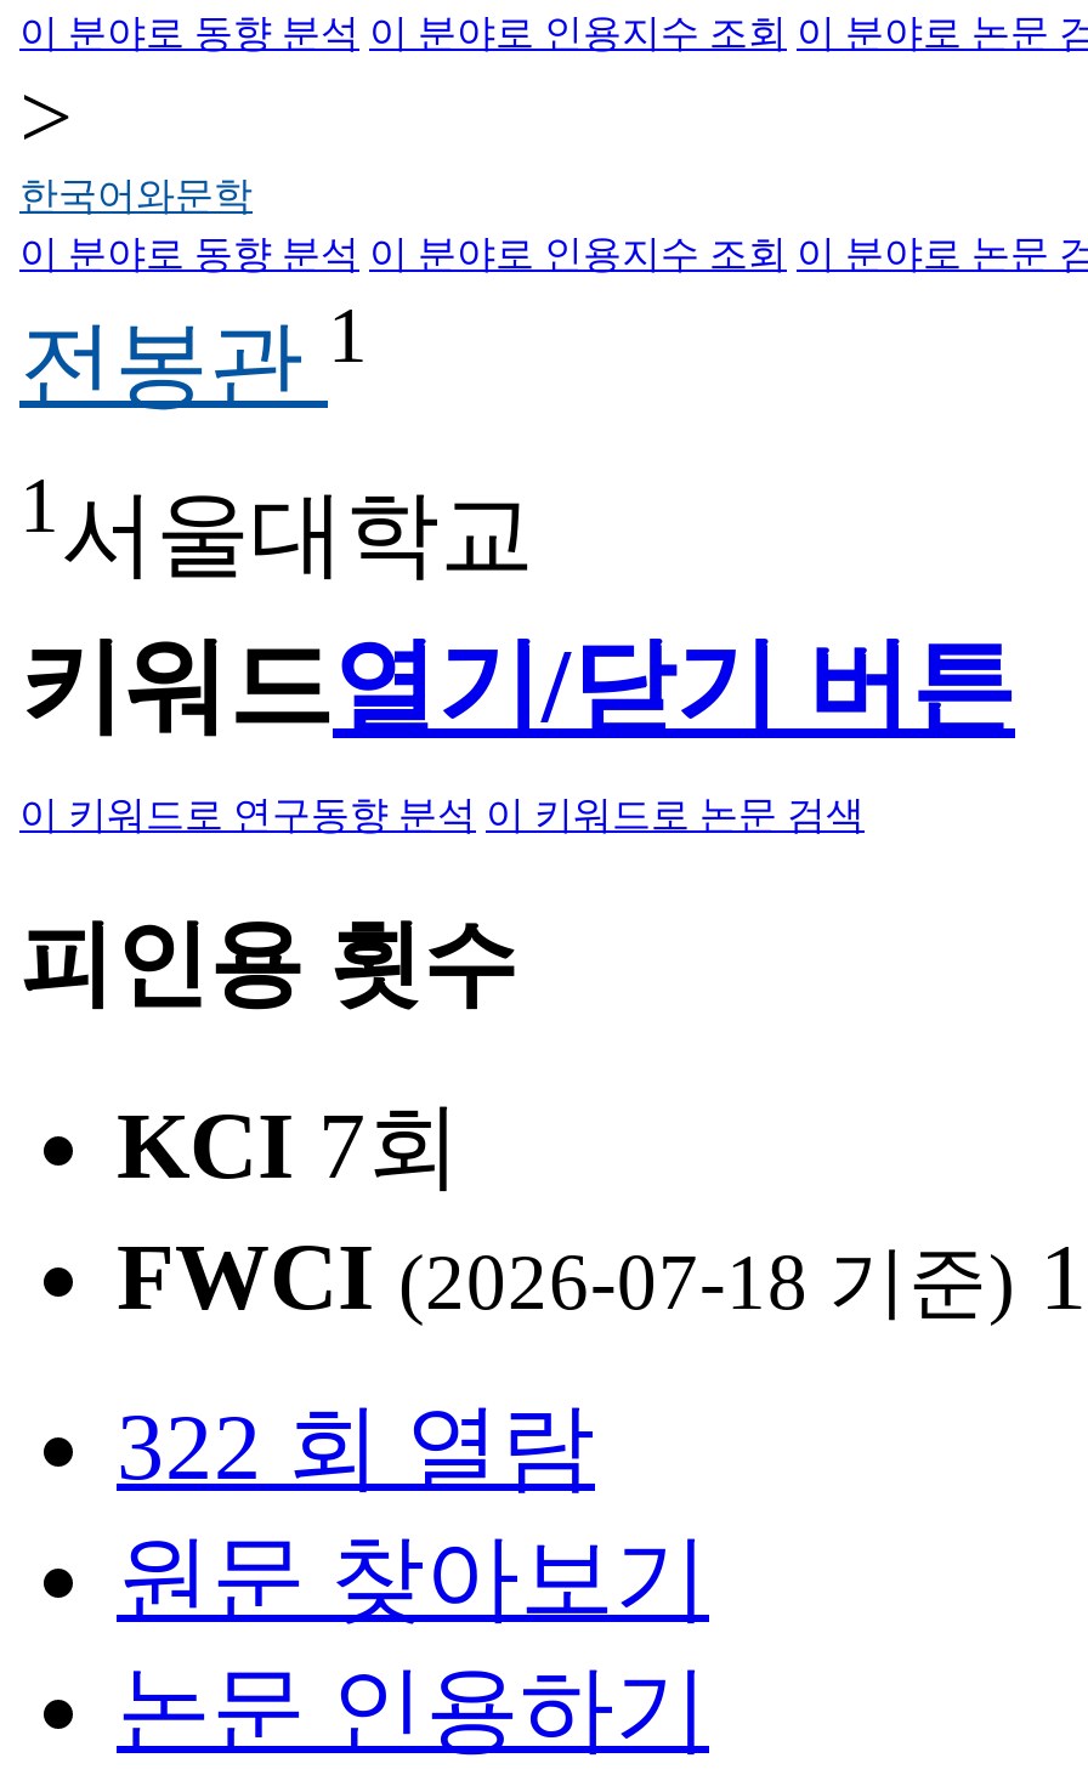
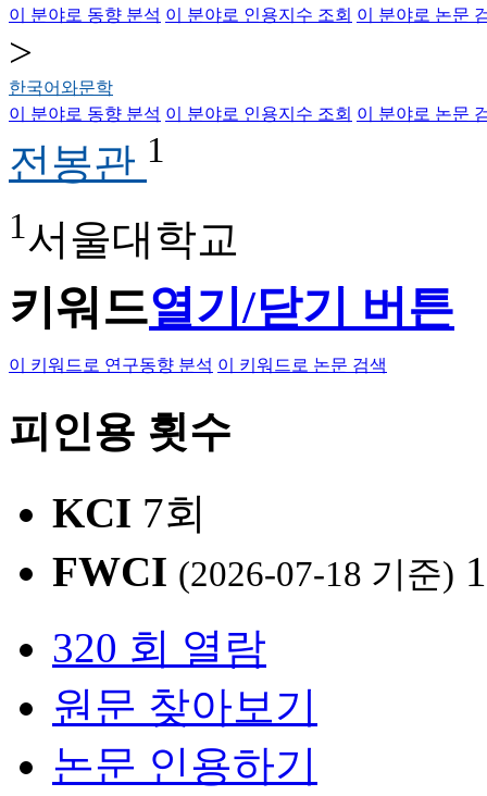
- 322 회 열람
+ 320 회 열람
